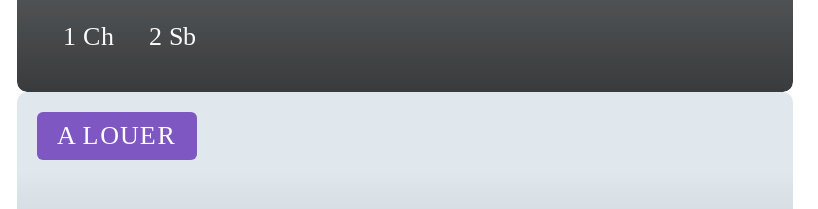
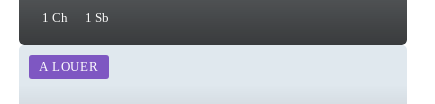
- 1 Ch 2 Sb
+ 1 Ch 1 Sb
